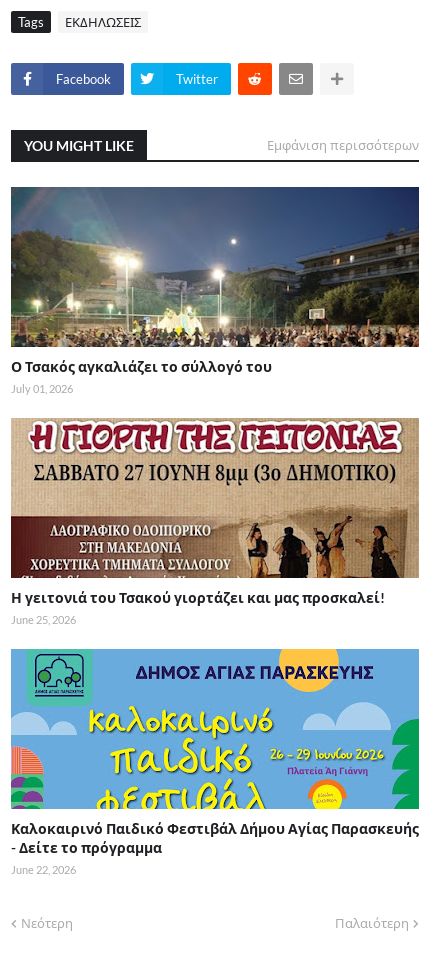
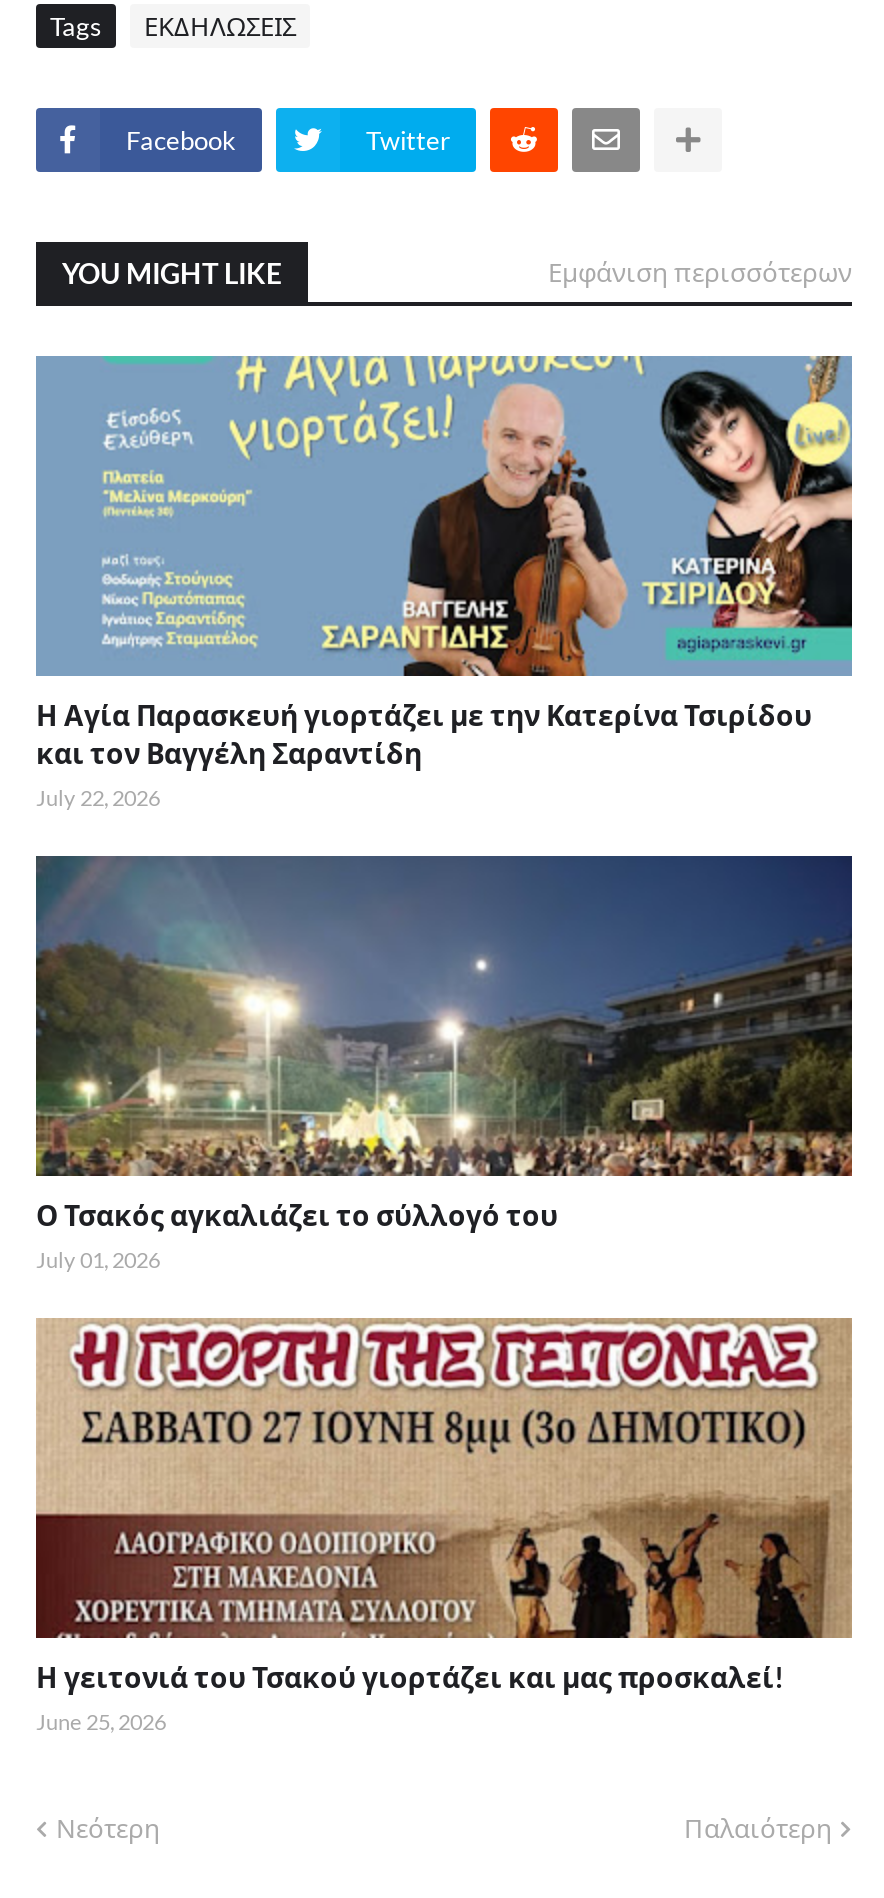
+ [image]
+ Η Αγία Παρασκευή γιορτάζει με την Κατερίνα Τσιρίδου
+ και τον Βαγγέλη Σαραντίδη
+ July 22, 2026

moved down: [image] | Ο Τσακός αγκαλιάζει το σύλλογό του | July 01, 2026 | Η γειτονιά του Τσακού γιορτάζει και μας προσκαλεί! | June 25, 2026

- [image]
- Καλοκαιρινό Παιδικό Φεστιβάλ Δήμου Αγίας Παρασκευής
- - Δείτε το πρόγραμμα
- June 22, 2026
